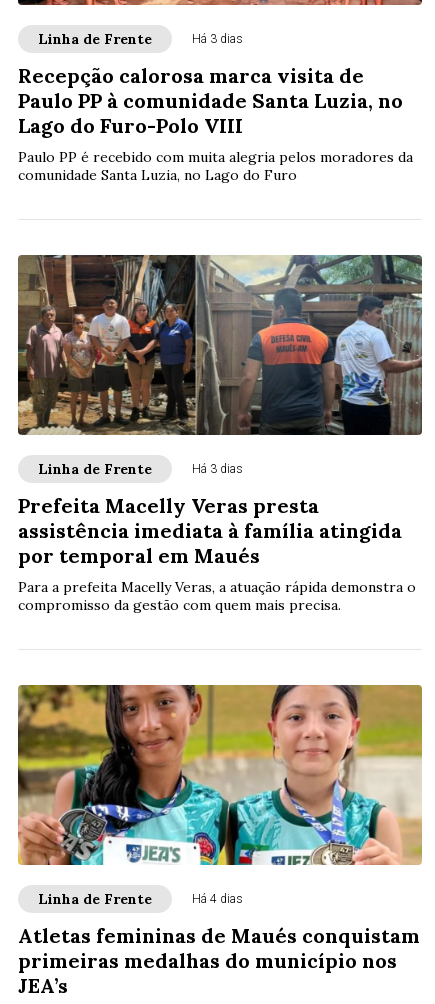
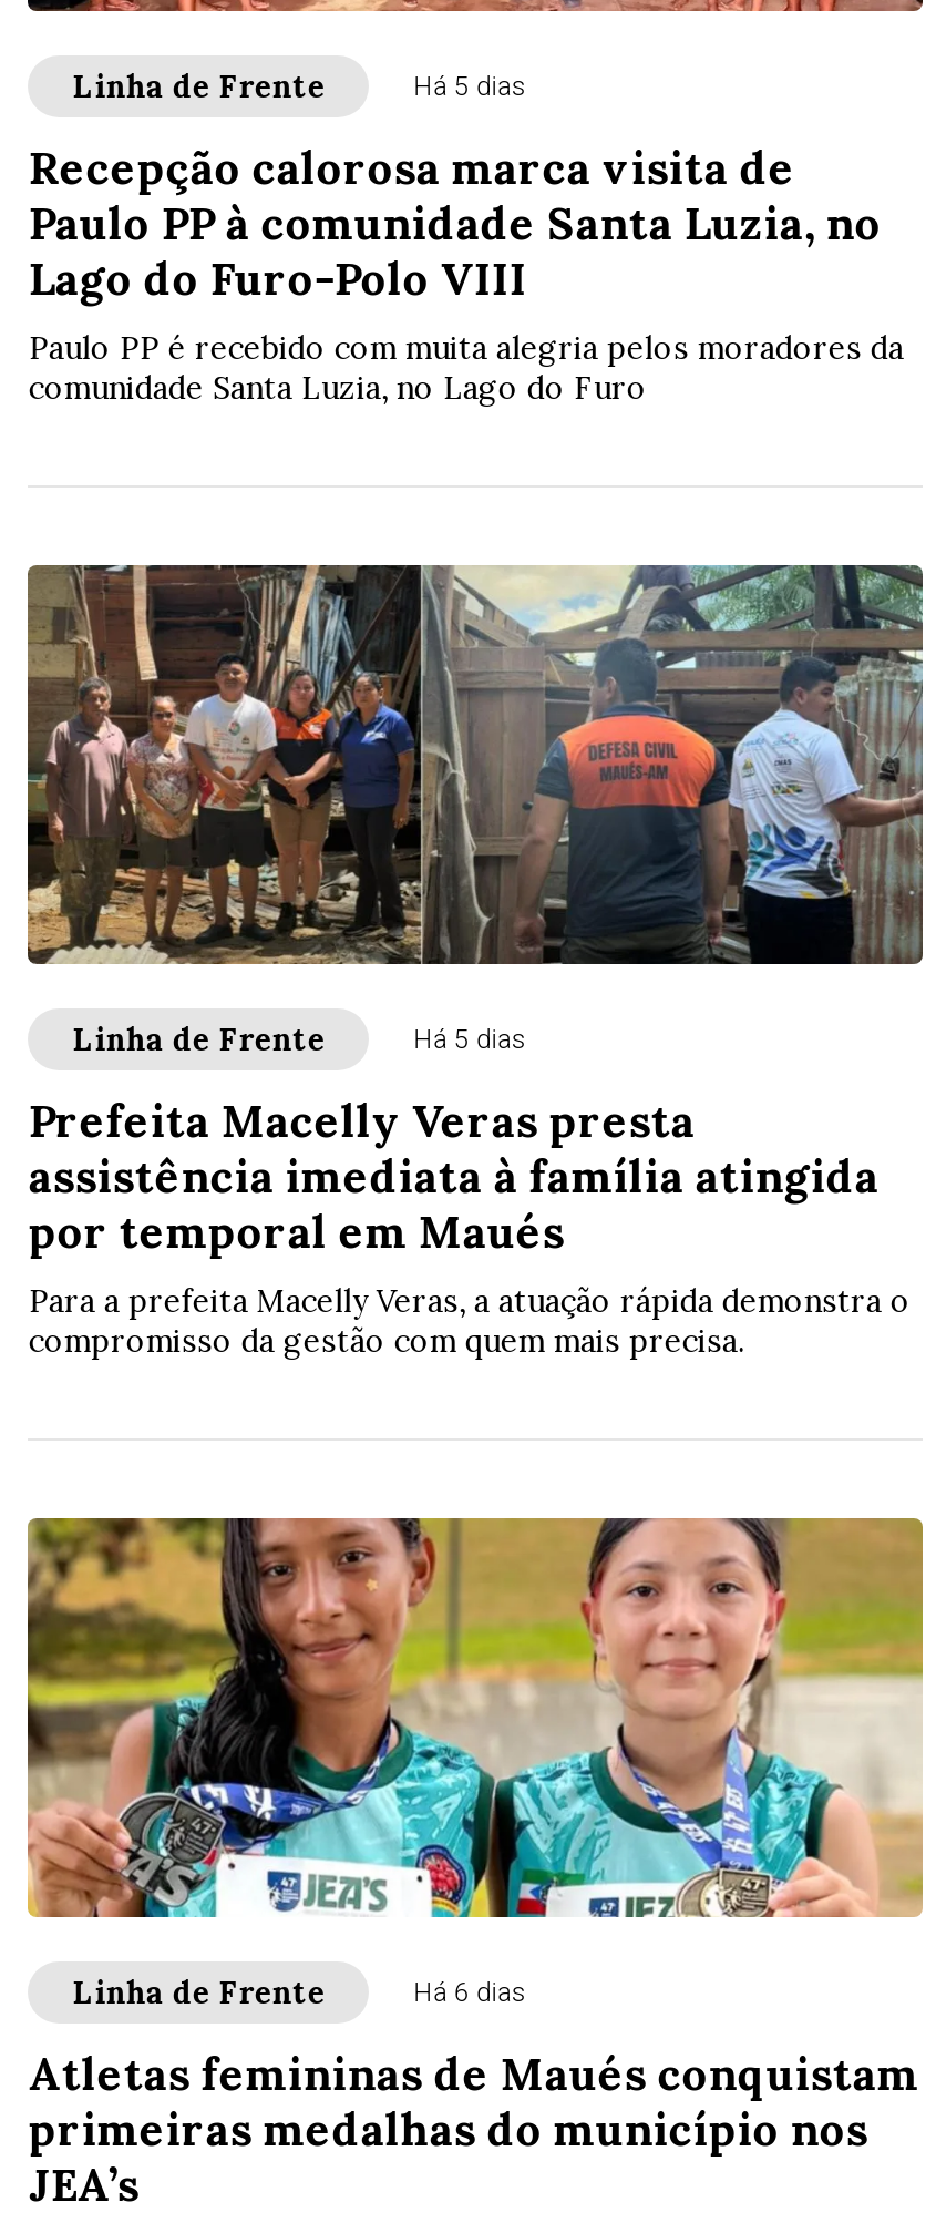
- Há 3 dias
+ Há 5 dias

- Há 3 dias
+ Há 5 dias

- Há 4 dias
+ Há 6 dias
